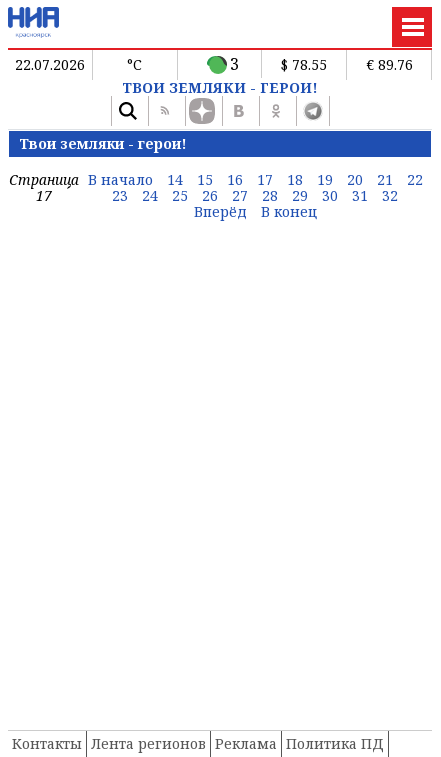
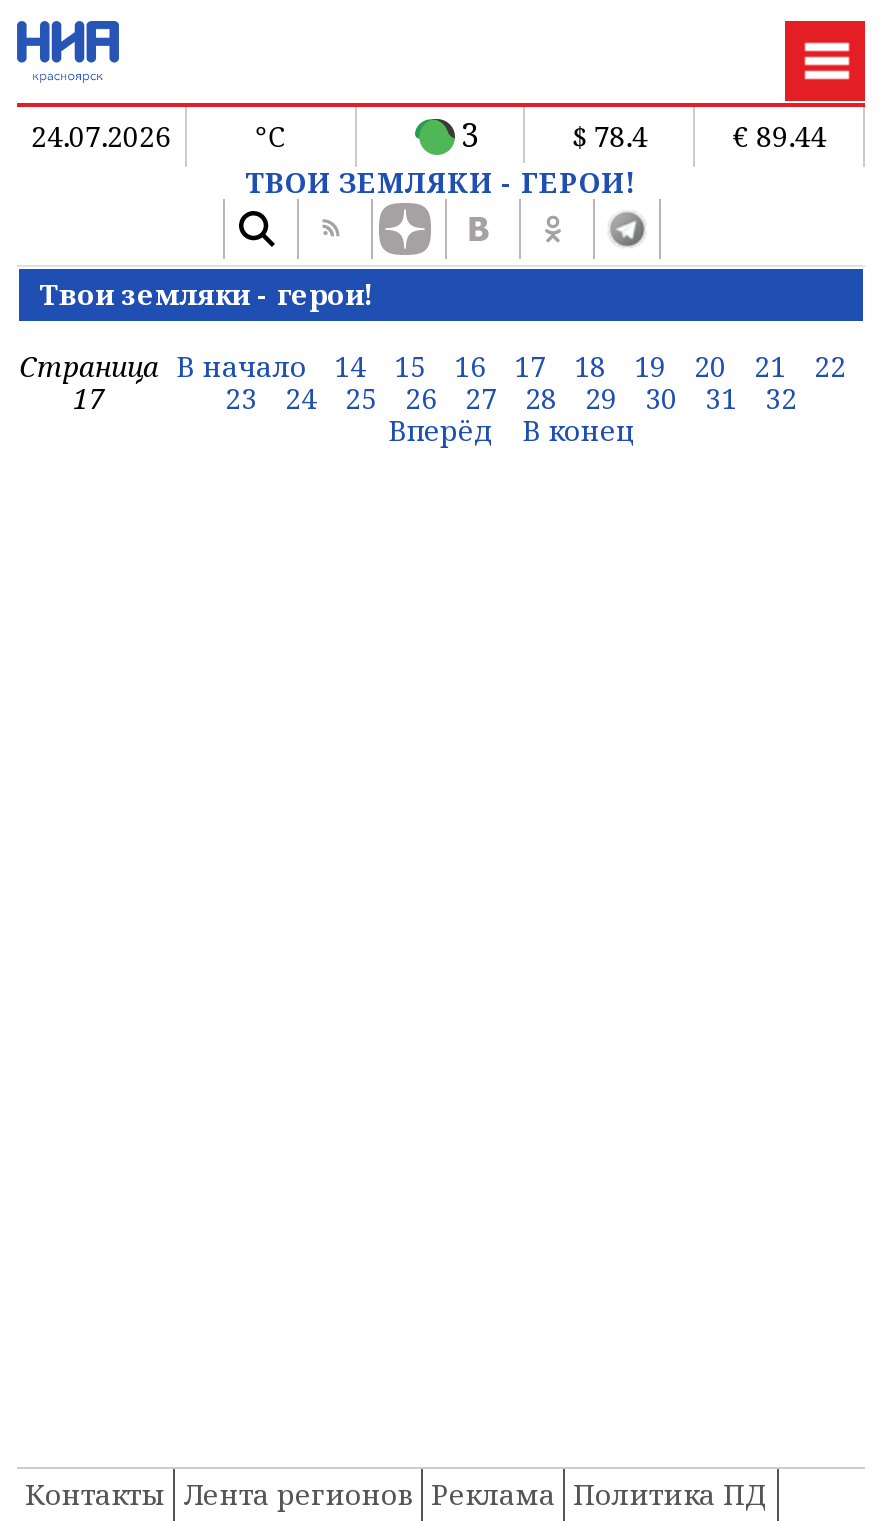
- 22.07.2026
+ 24.07.2026

- $ 78.55
+ $ 78.4

- € 89.76
+ € 89.44
